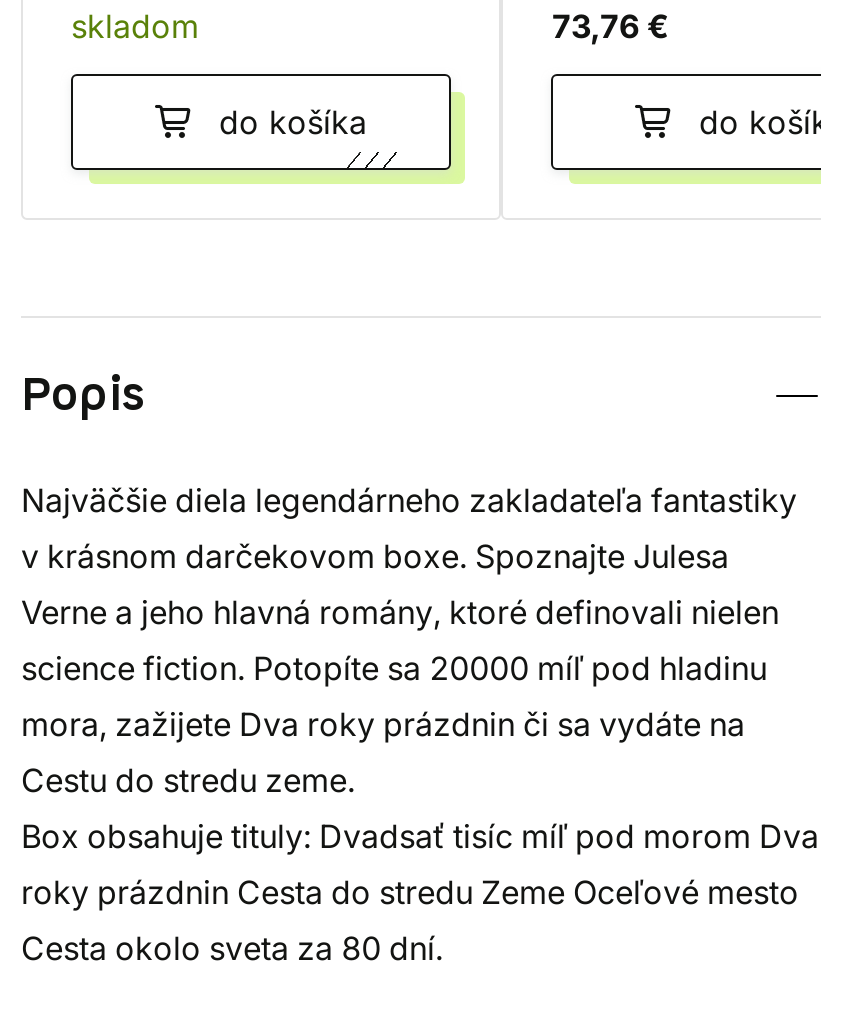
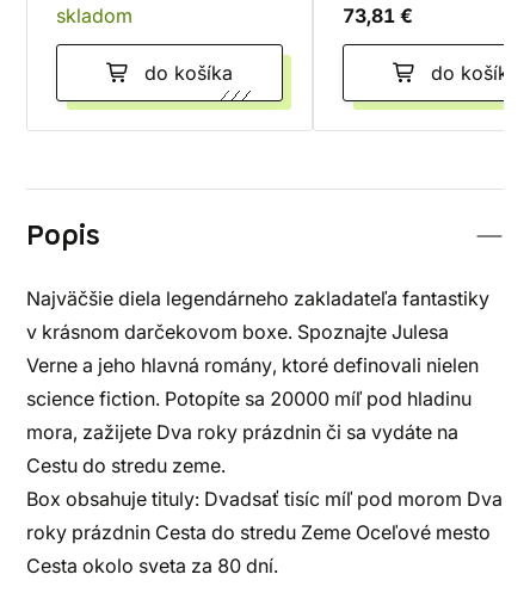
- 73,76 €
+ 73,81 €
